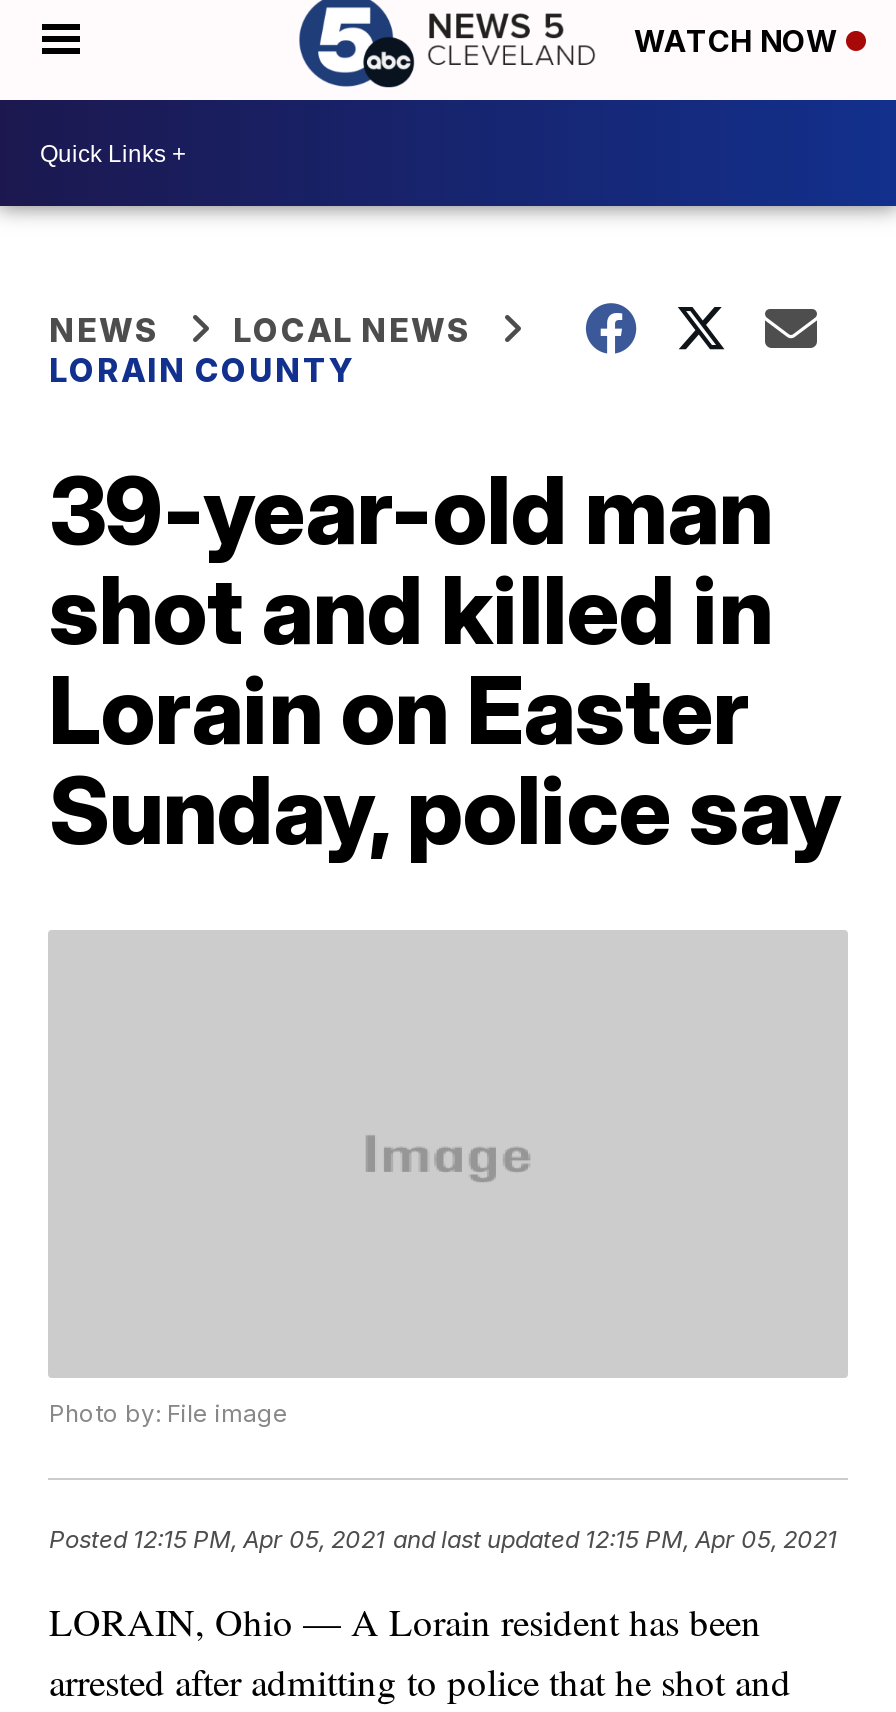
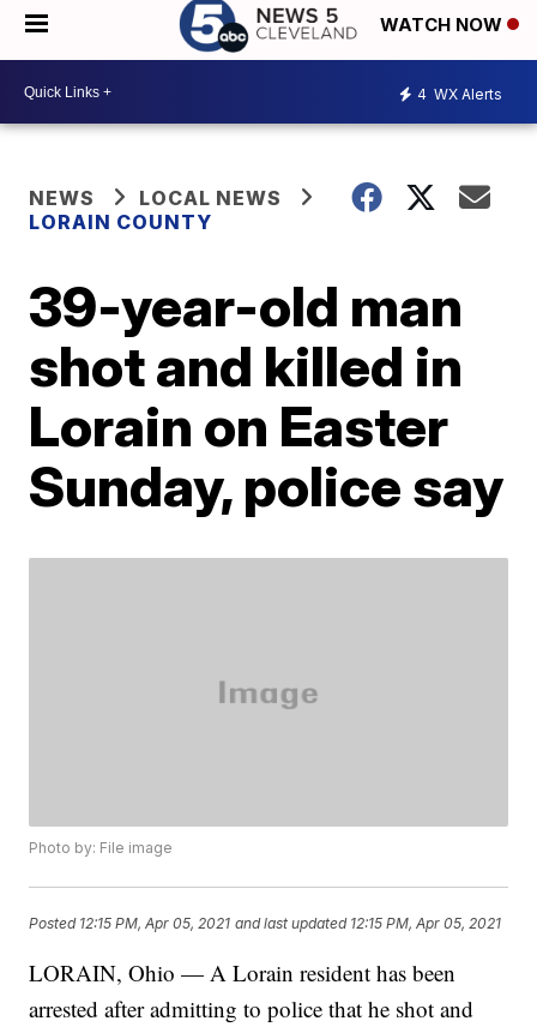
+ 4 WX Alerts
